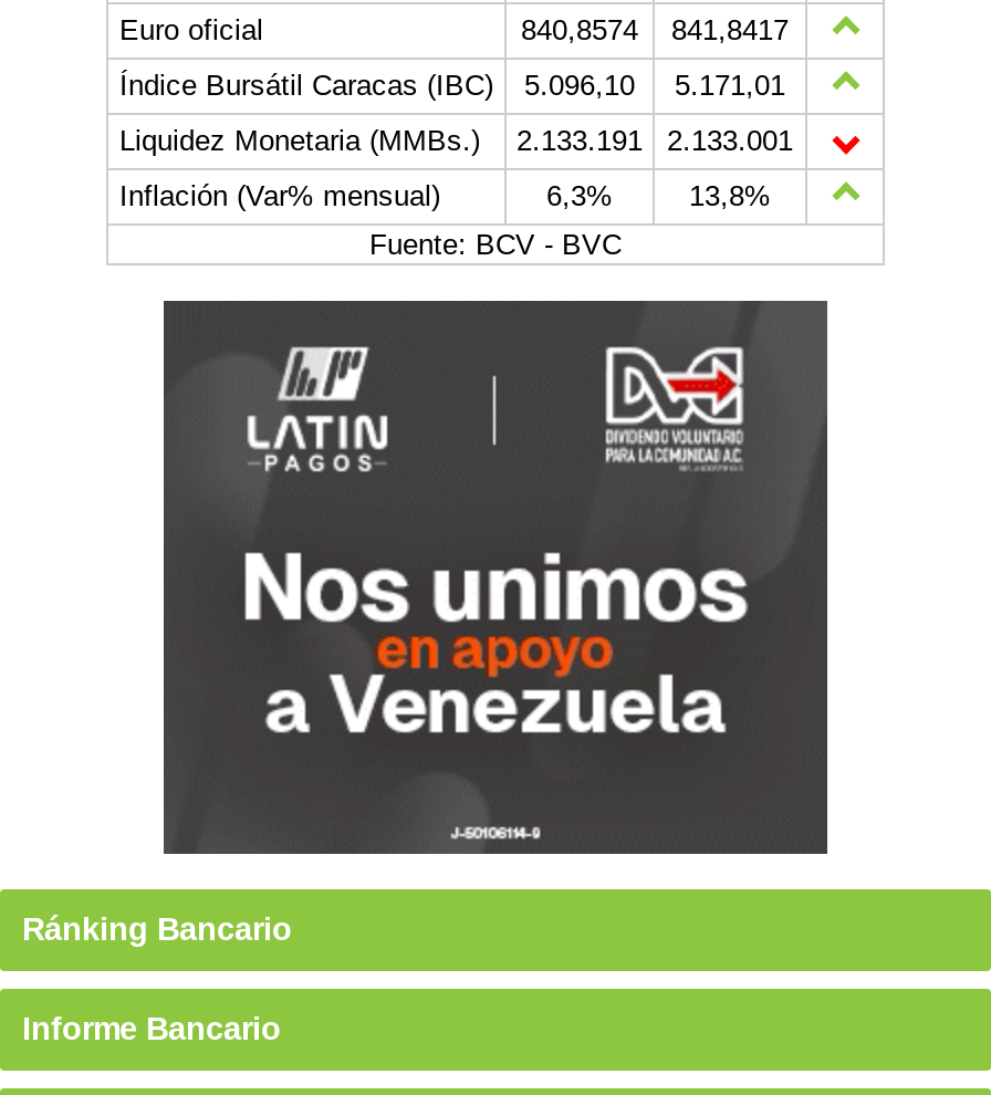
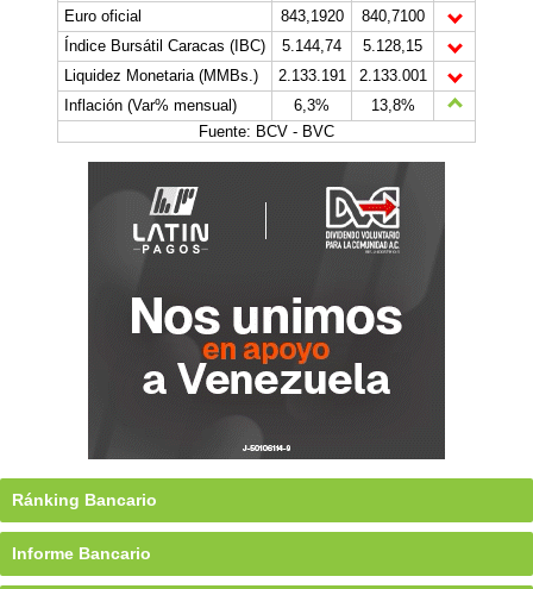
- 840,8574
+ 843,1920

- 841,8417
+ 840,7100

- 5.096,10
+ 5.144,74

- 5.171,01
+ 5.128,15
